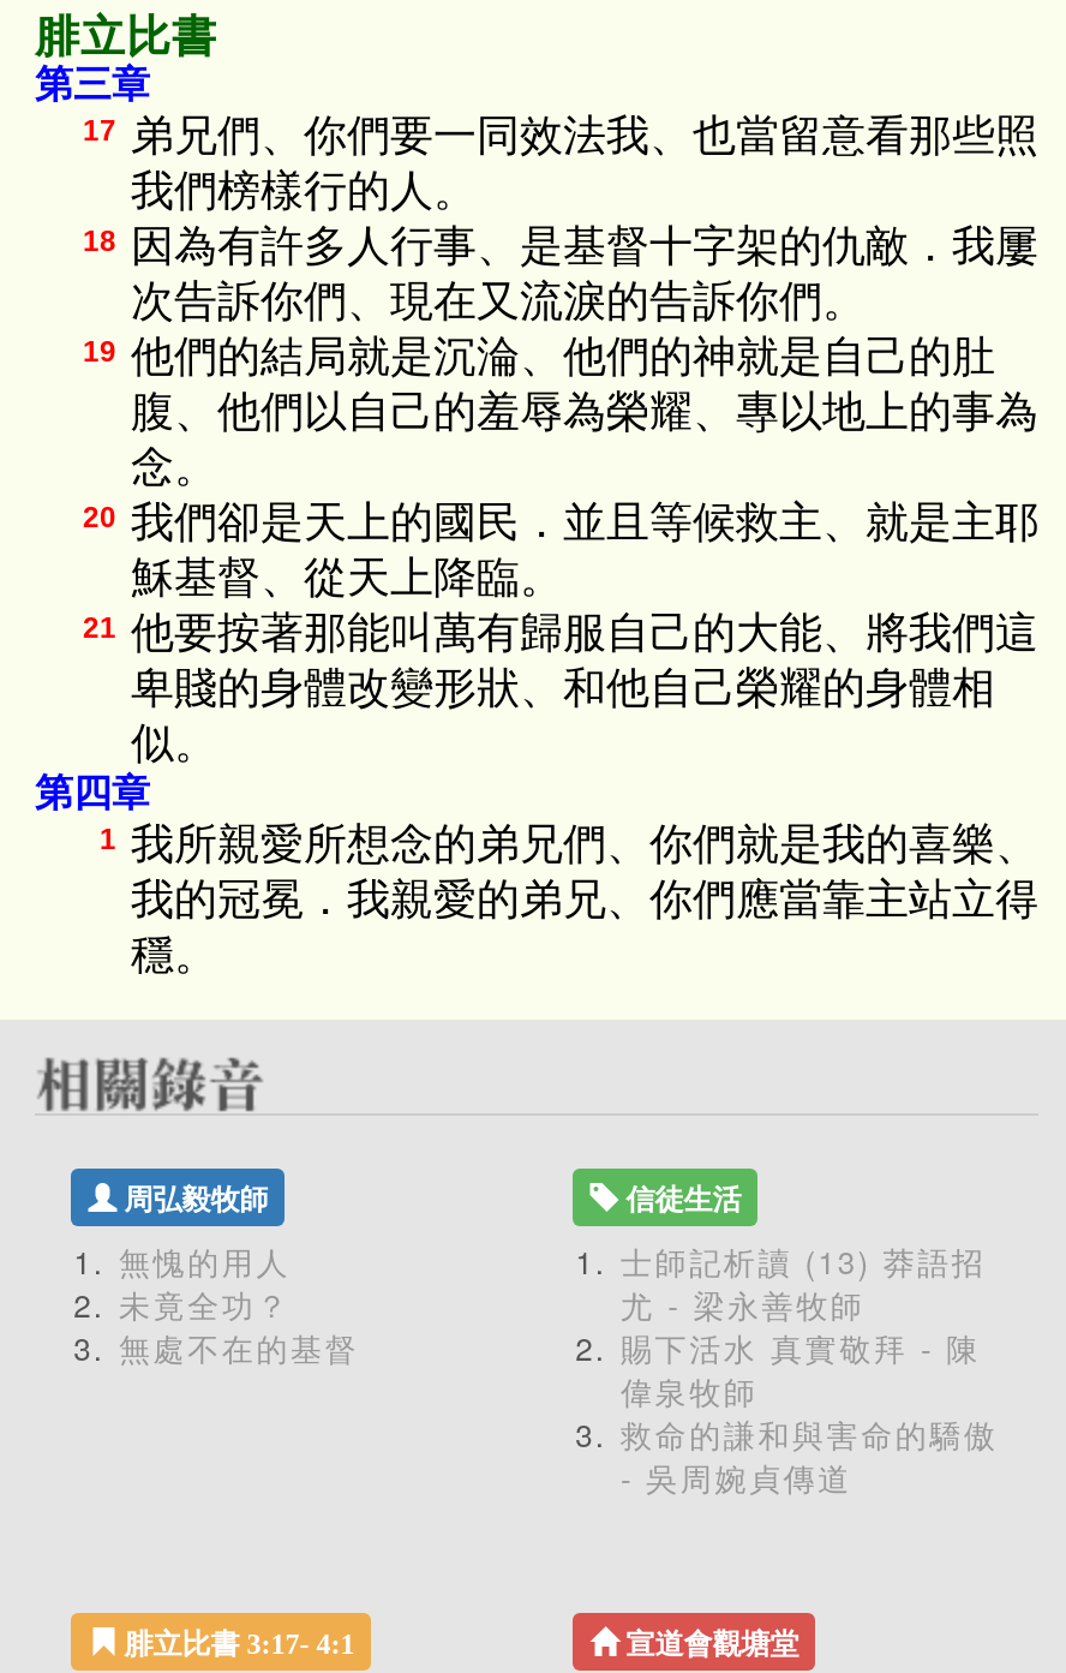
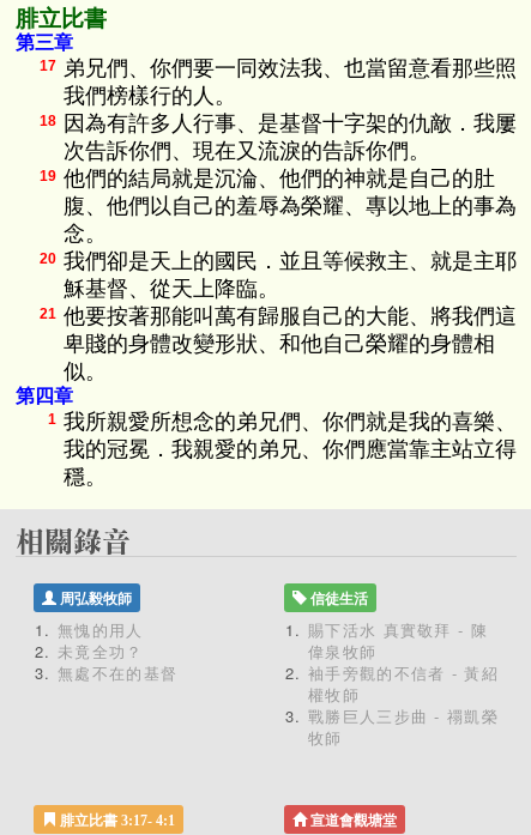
- 士師記析讀 (13) 莽語招
- 尤 - 梁永善牧師

moved up: 賜下活水 真實敬拜 - 陳 | 偉泉牧師

- 救命的謙和與害命的驕傲
- - 吳周婉貞傳道
+ 袖手旁觀的不信者 - 黃紹
+ 權牧師
+ 戰勝巨人三步曲 - 禤凱榮
+ 牧師
